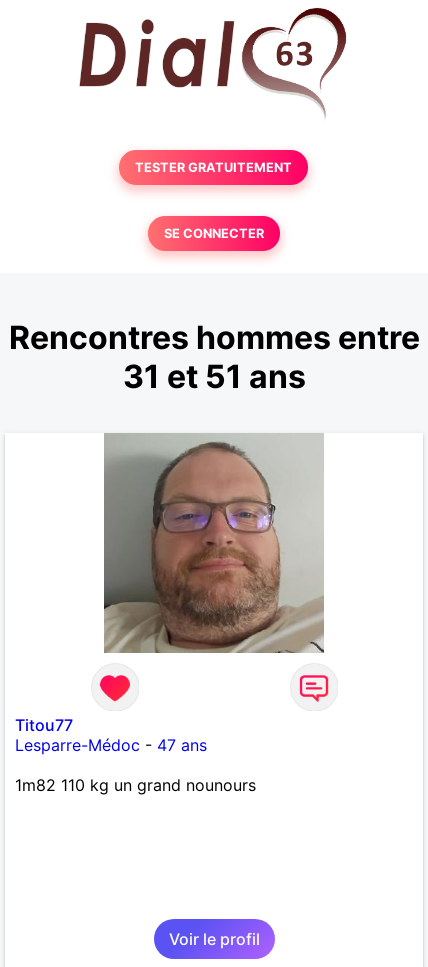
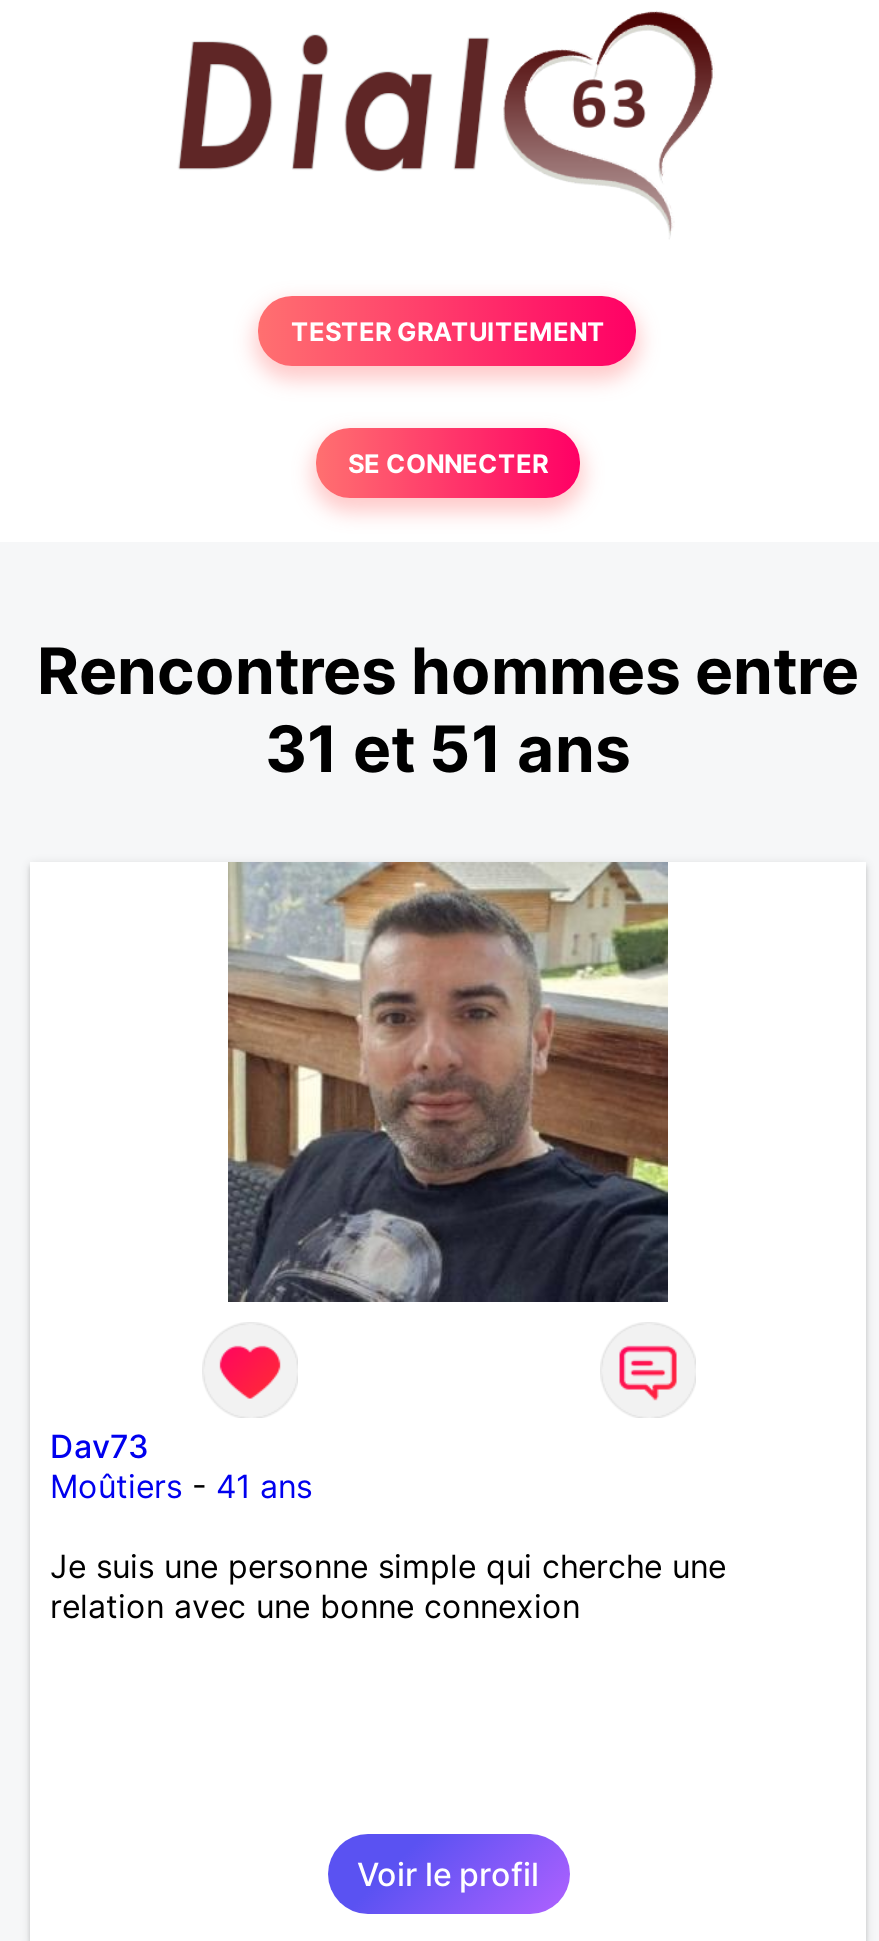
- [image]
+ [image]

- Titou77
- Lesparre-Médoc - 47 ans
+ Dav73
+ Moûtiers - 41 ans

- 1m82 110 kg un grand nounours
+ Je suis une personne simple qui cherche une
+ relation avec une bonne connexion
